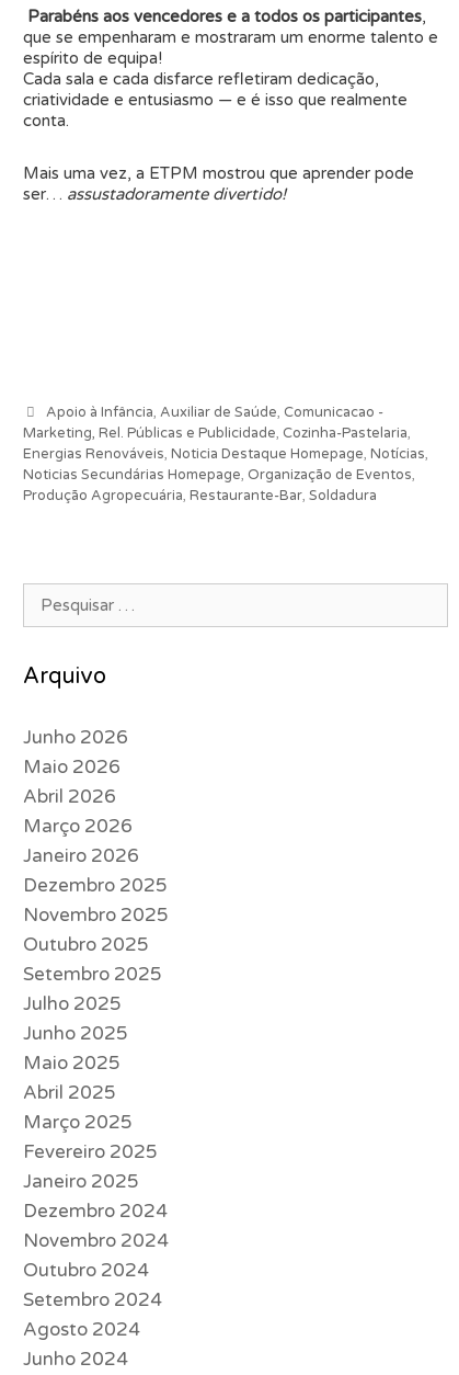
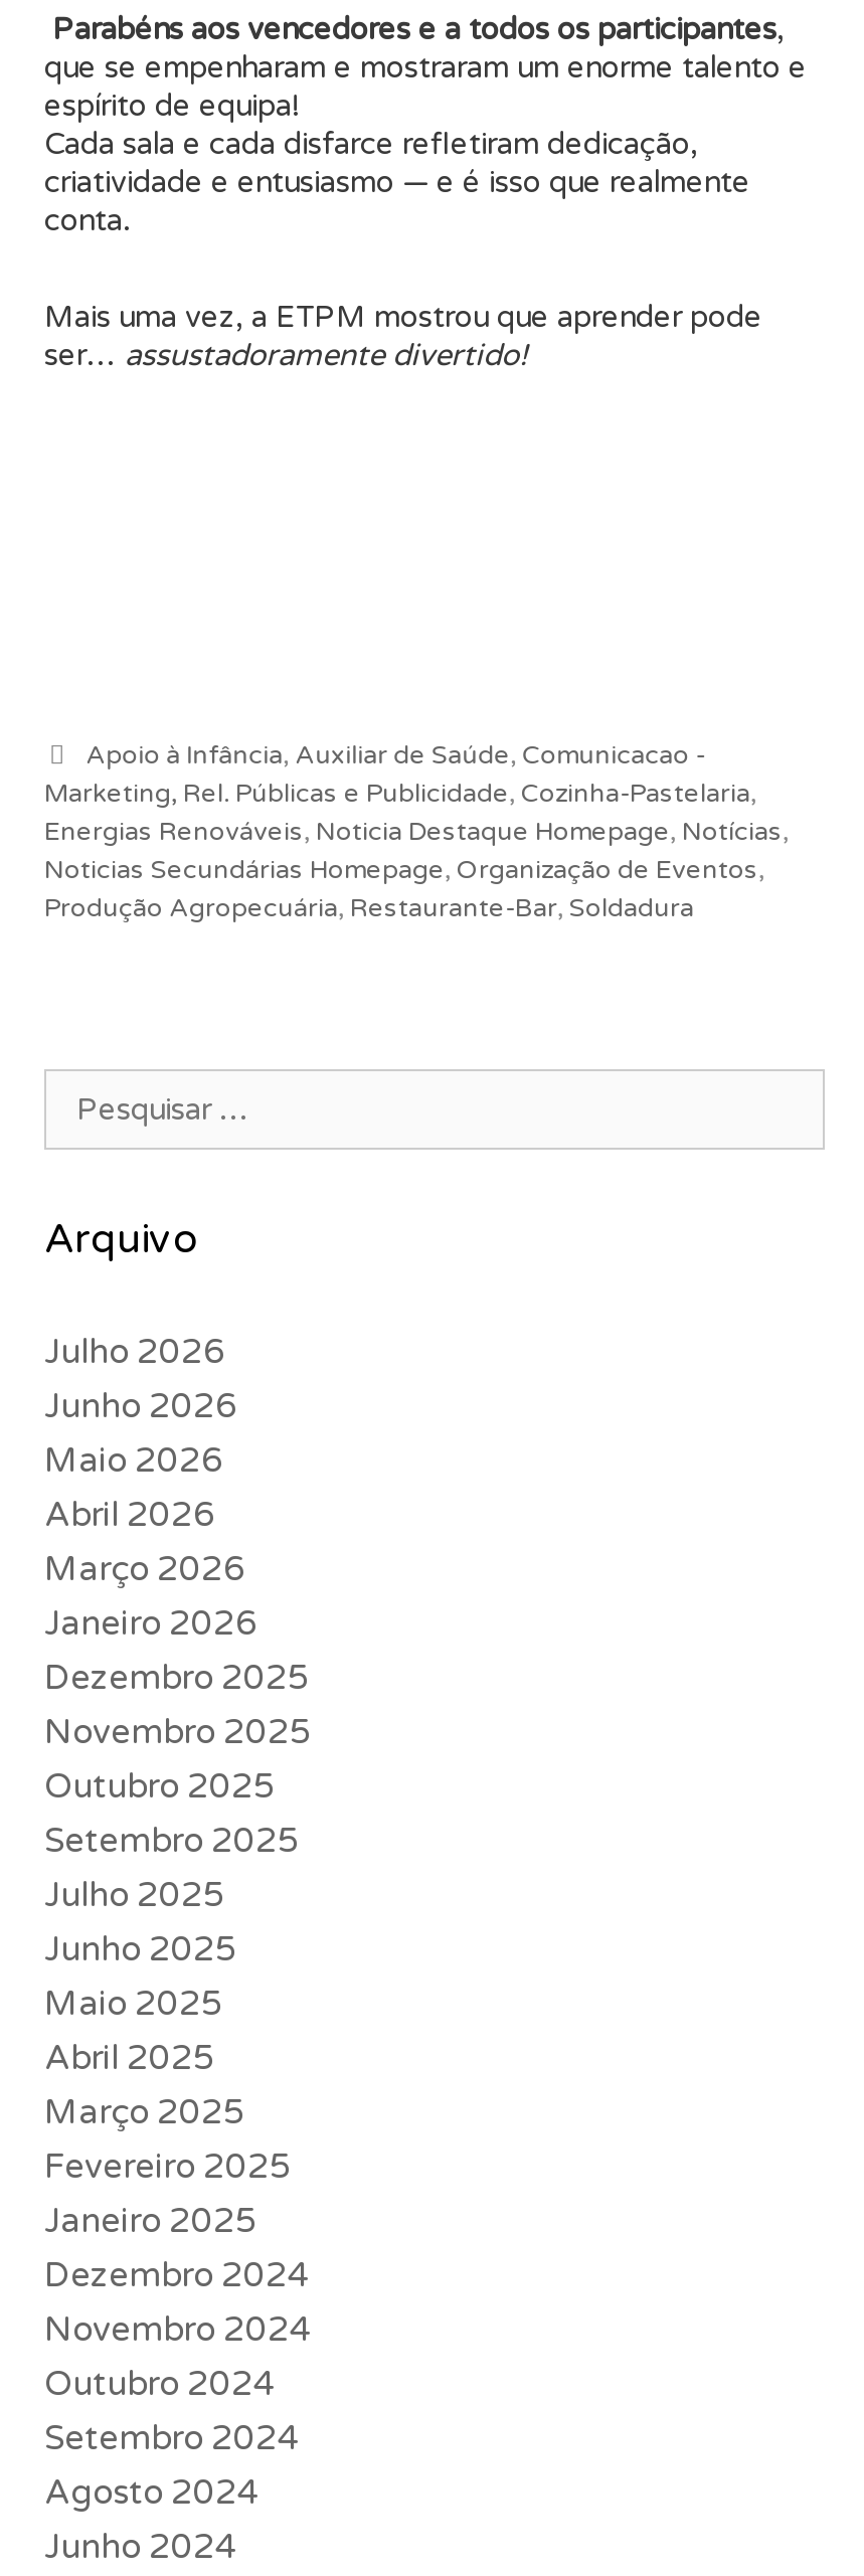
+ Julho 2026
